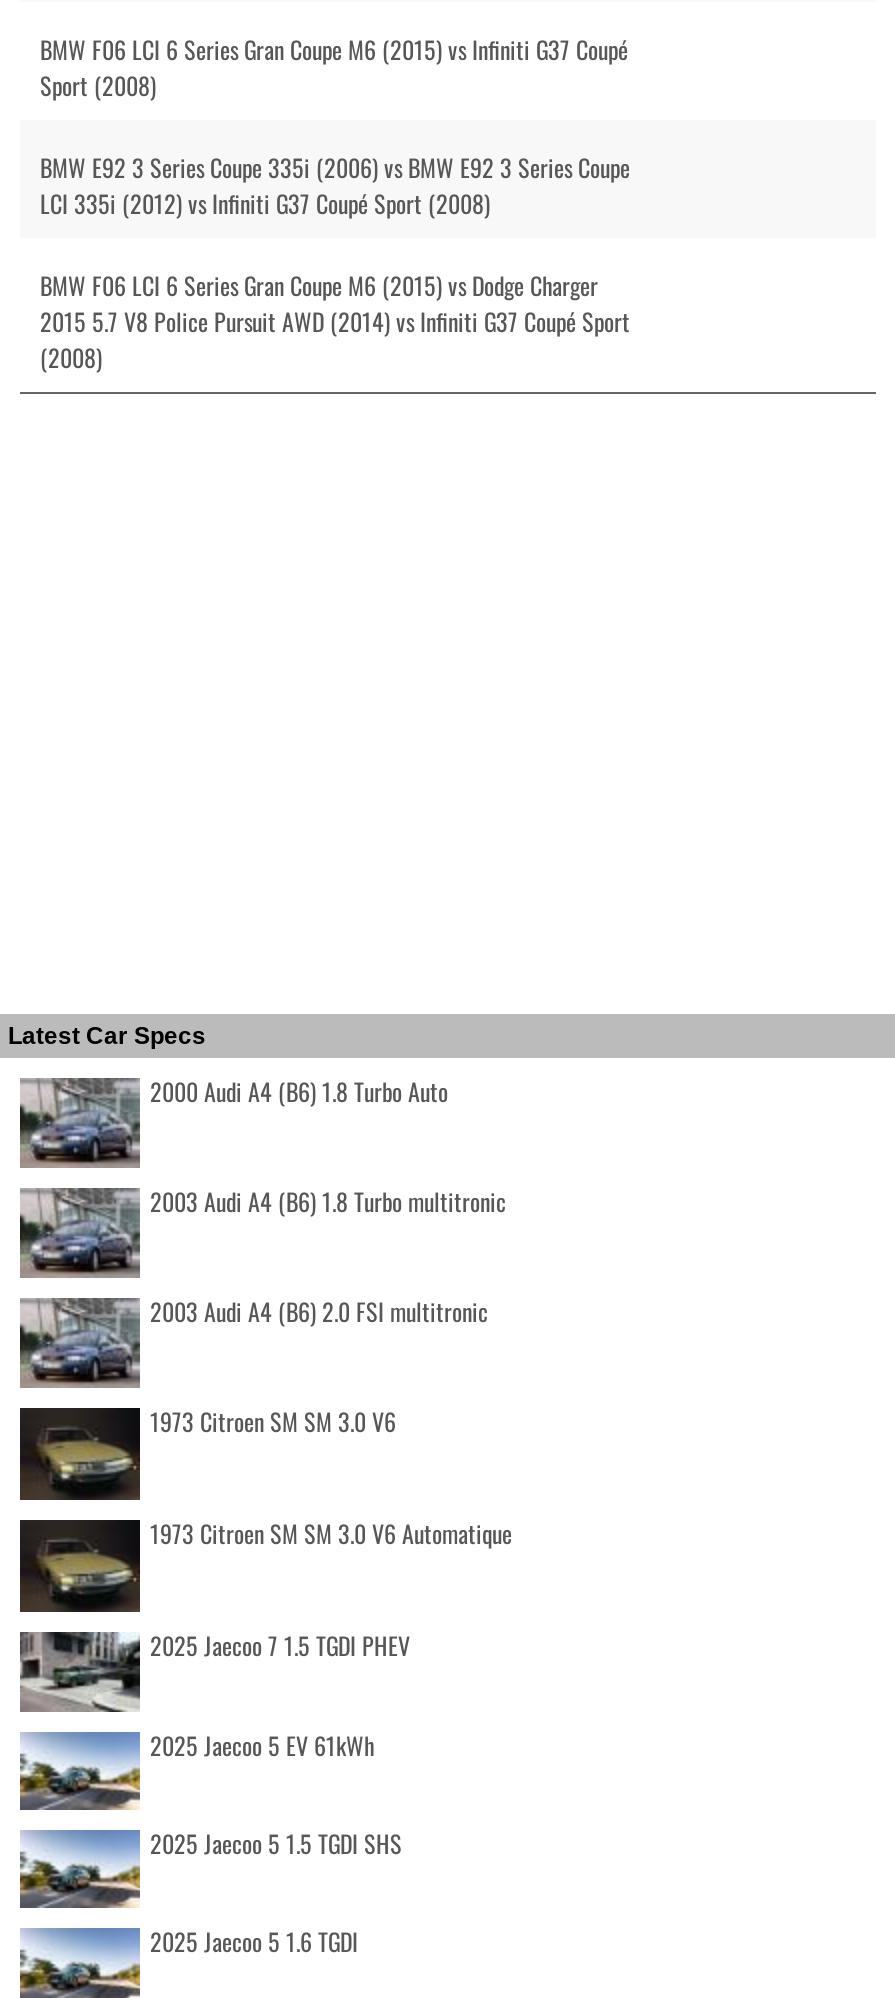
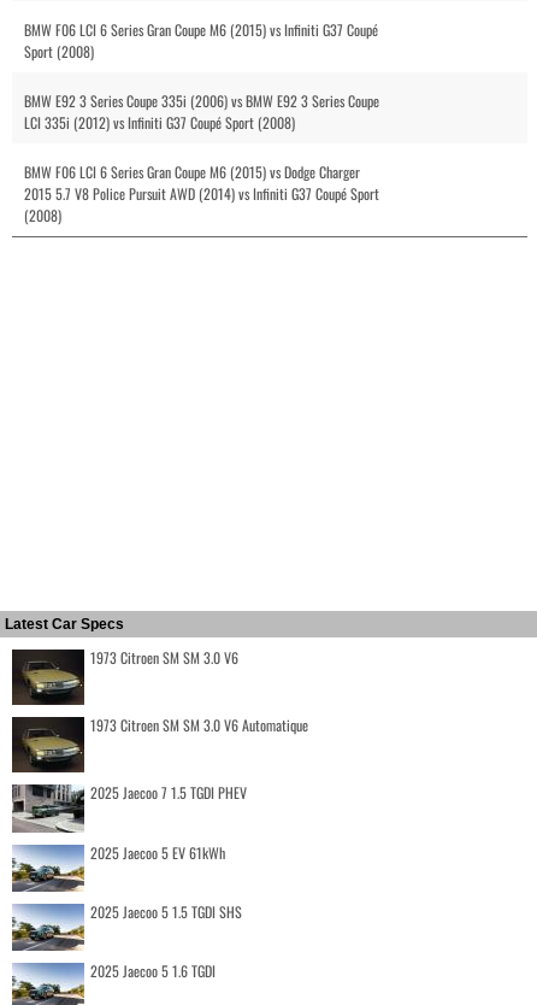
- [image]
- 2000 Audi A4 (B6) 1.8 Turbo Auto
- 2003 Audi A4 (B6) 1.8 Turbo multitronic
- 2003 Audi A4 (B6) 2.0 FSI multitronic

- [image]

- [image]
